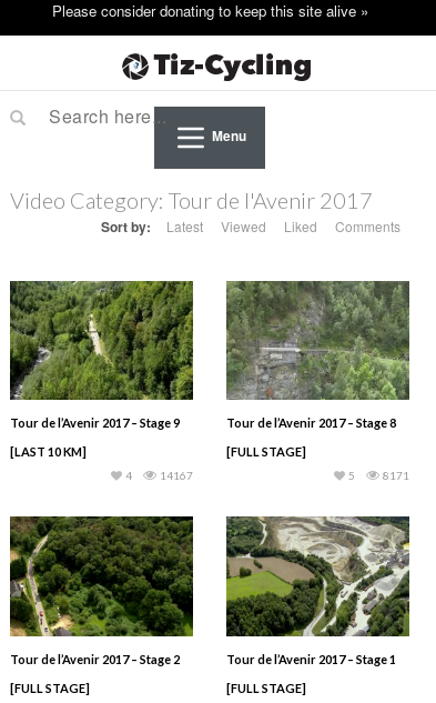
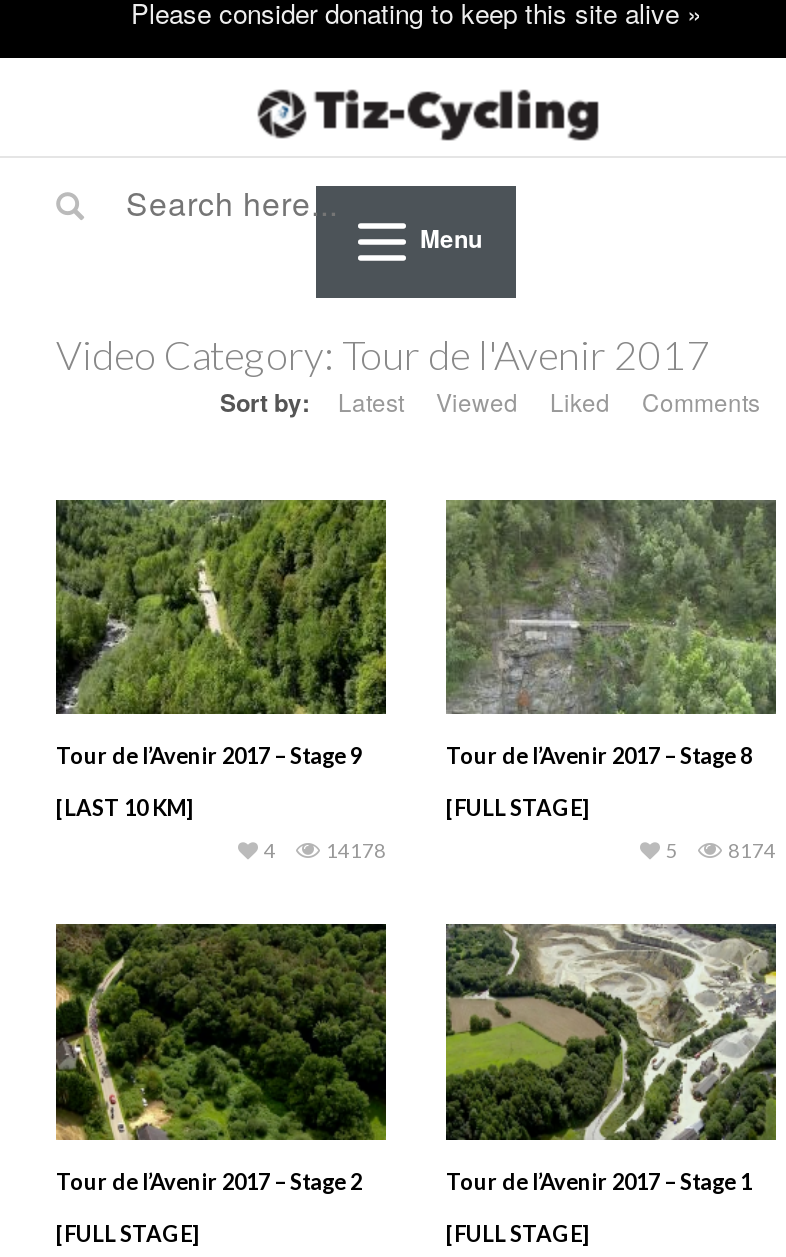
- 14167
+ 14178

- 8171
+ 8174
